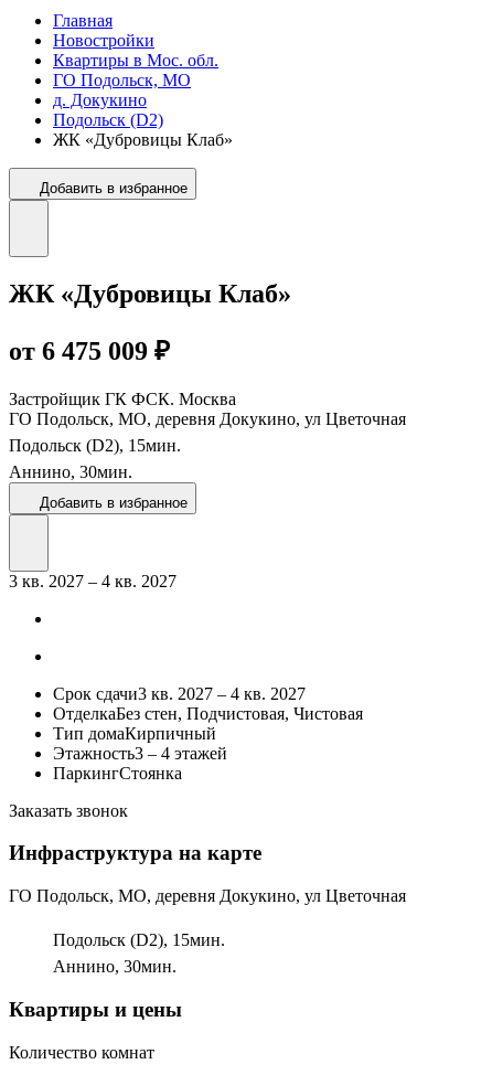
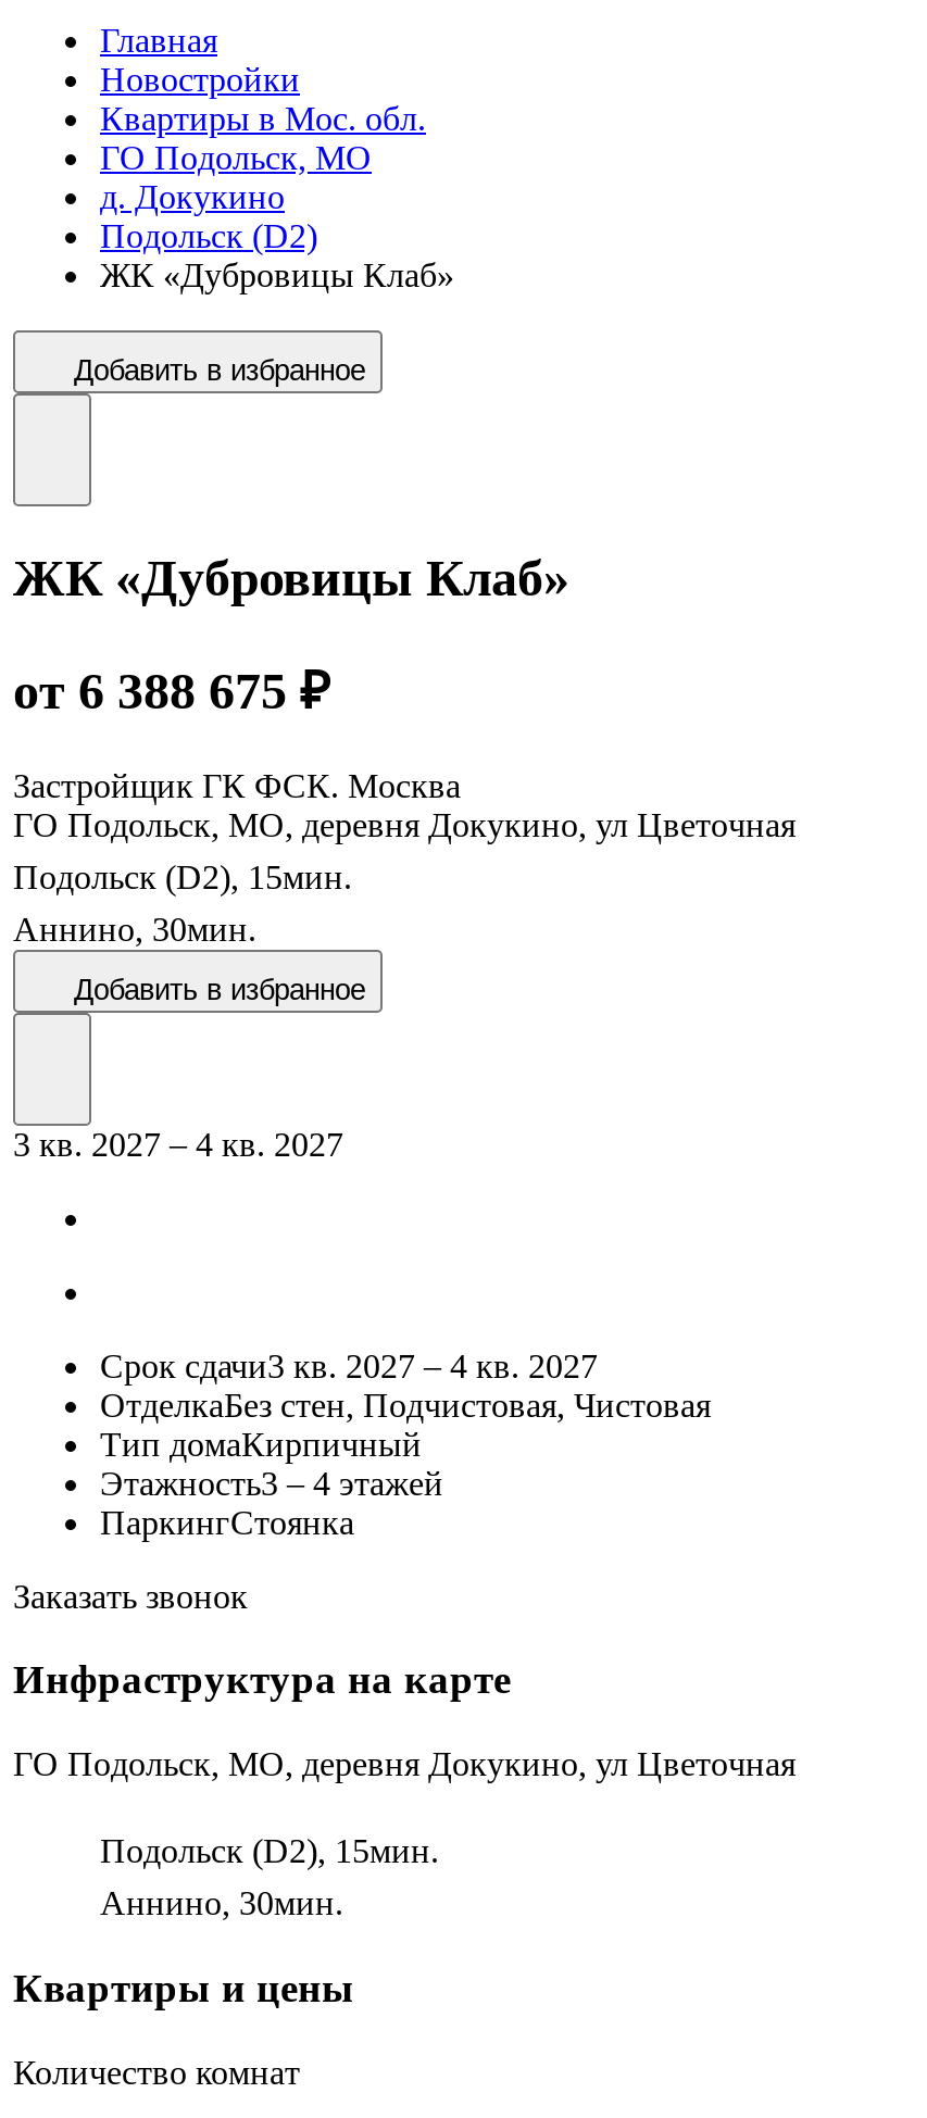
- от 6 475 009 ₽
+ от 6 388 675 ₽
